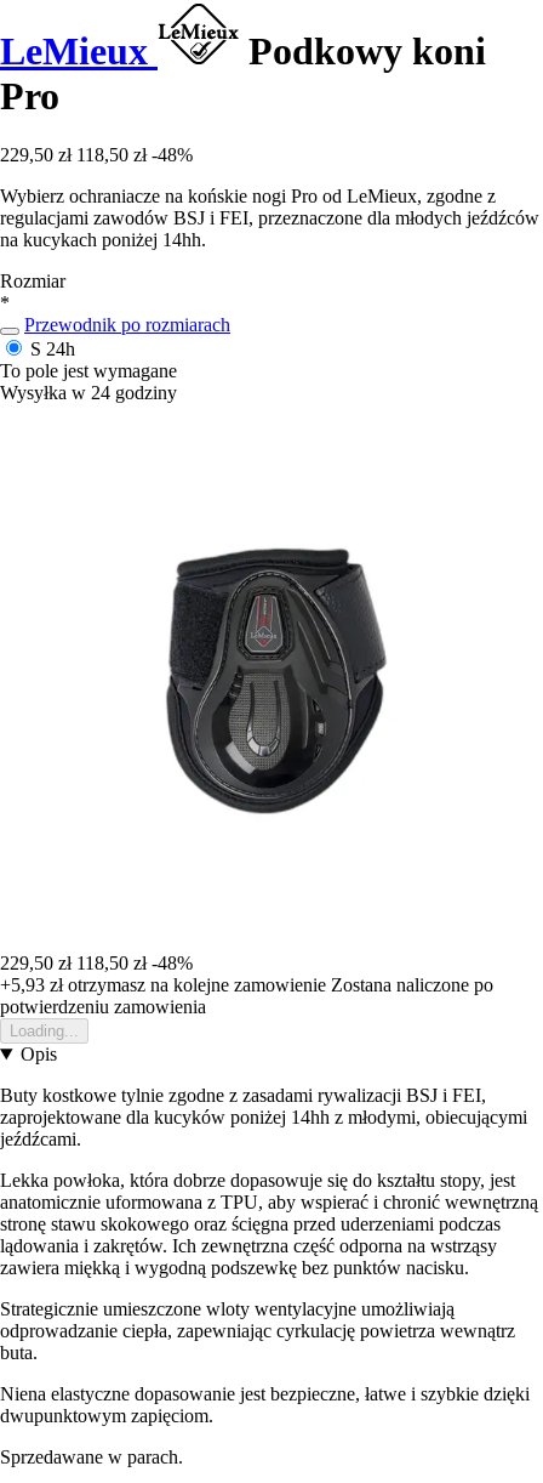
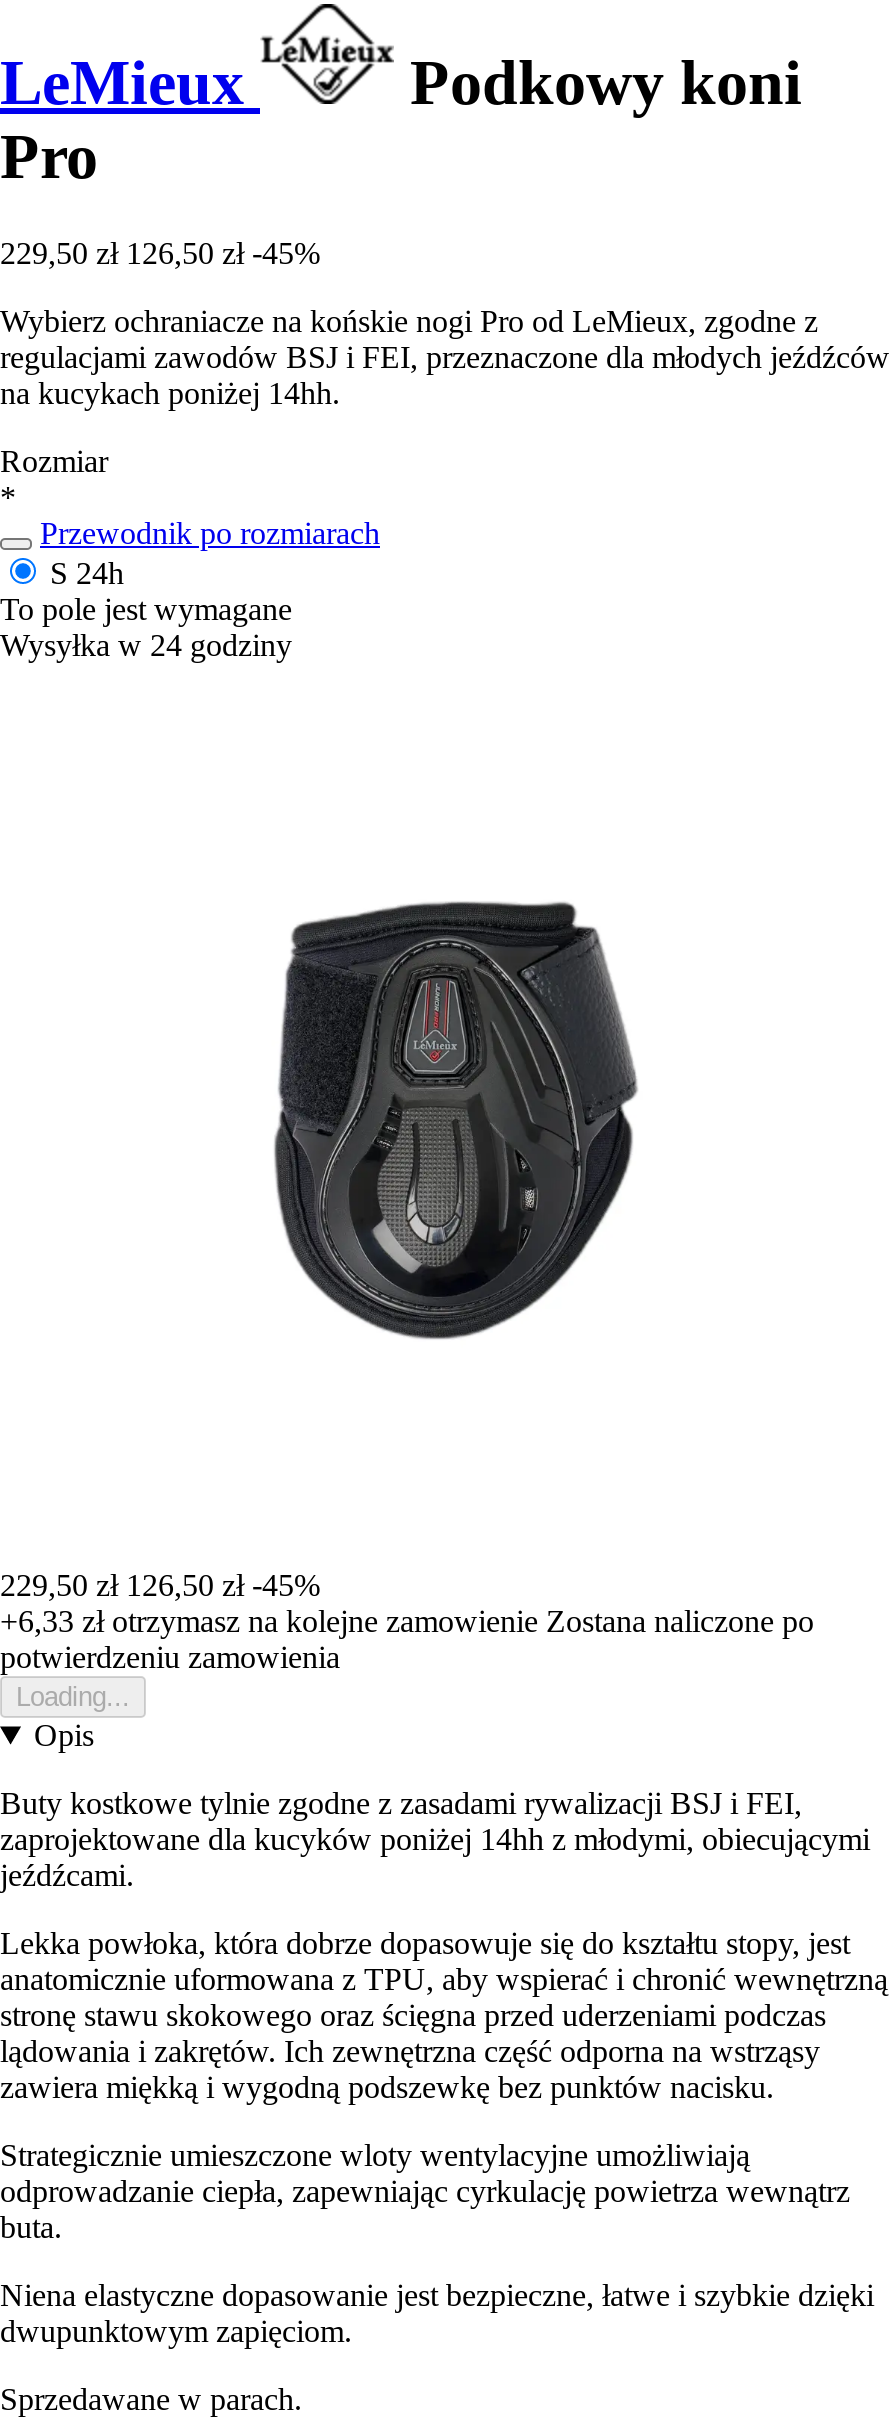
- 229,50 zł 118,50 zł -48%
+ 229,50 zł 126,50 zł -45%

- 229,50 zł 118,50 zł -48%
+ 229,50 zł 126,50 zł -45%

- +5,93 zł otrzymasz na kolejne zamowienie Zostana naliczone po
+ +6,33 zł otrzymasz na kolejne zamowienie Zostana naliczone po
